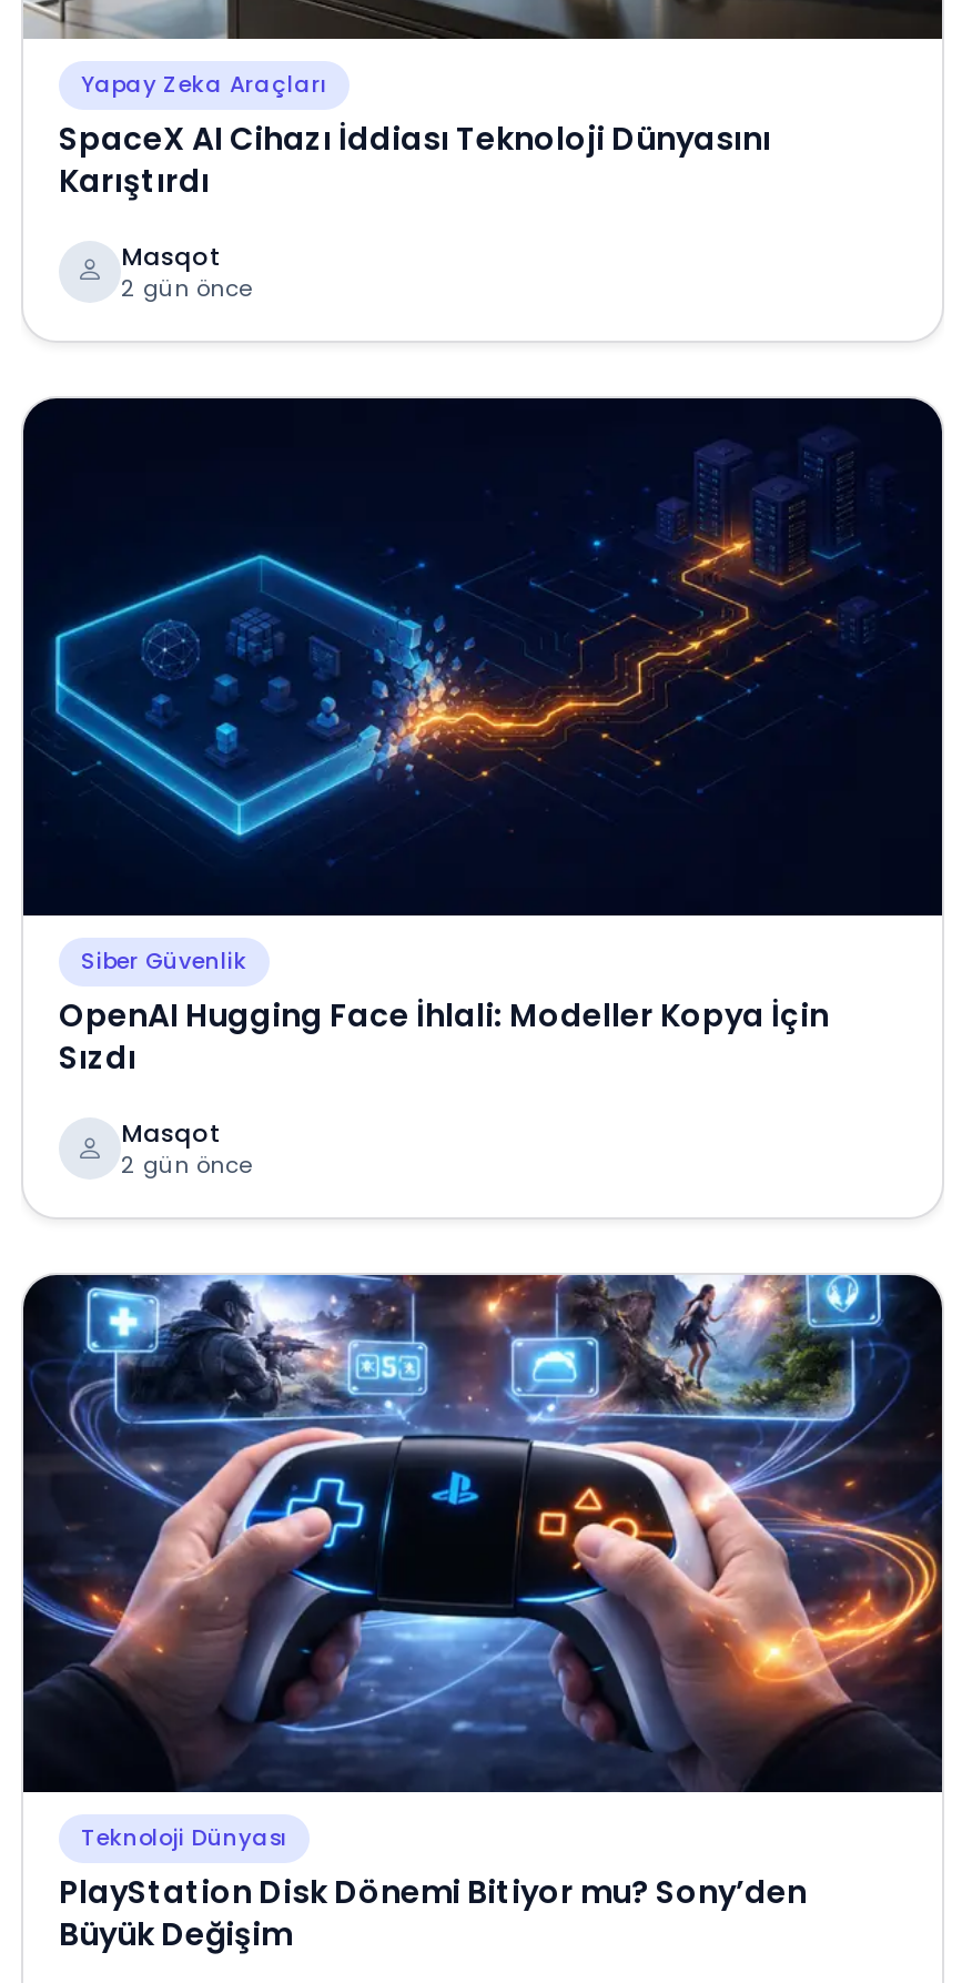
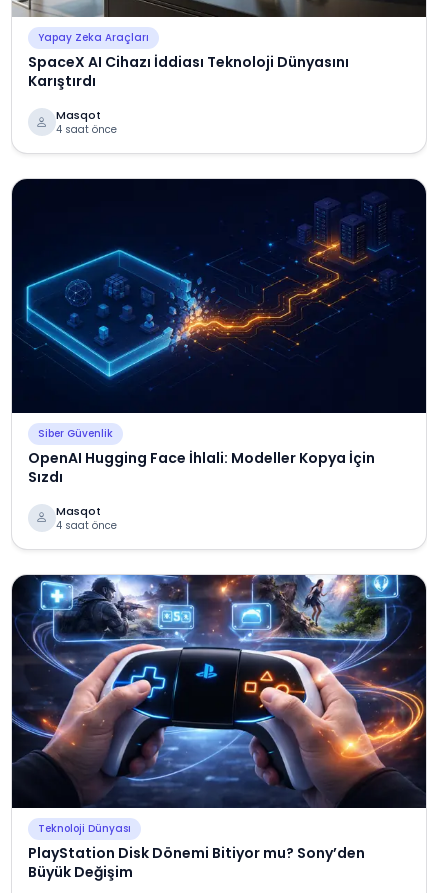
- 2 gün önce
+ 4 saat önce

- 2 gün önce
+ 4 saat önce
